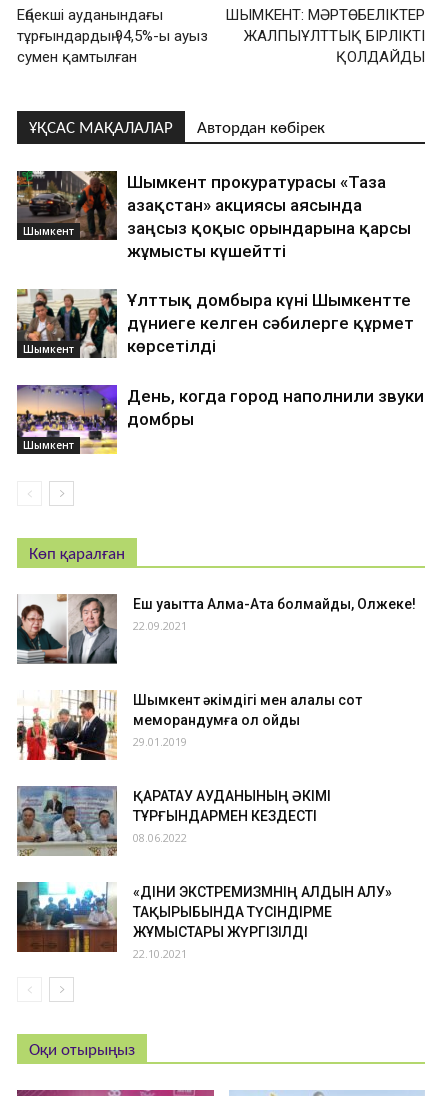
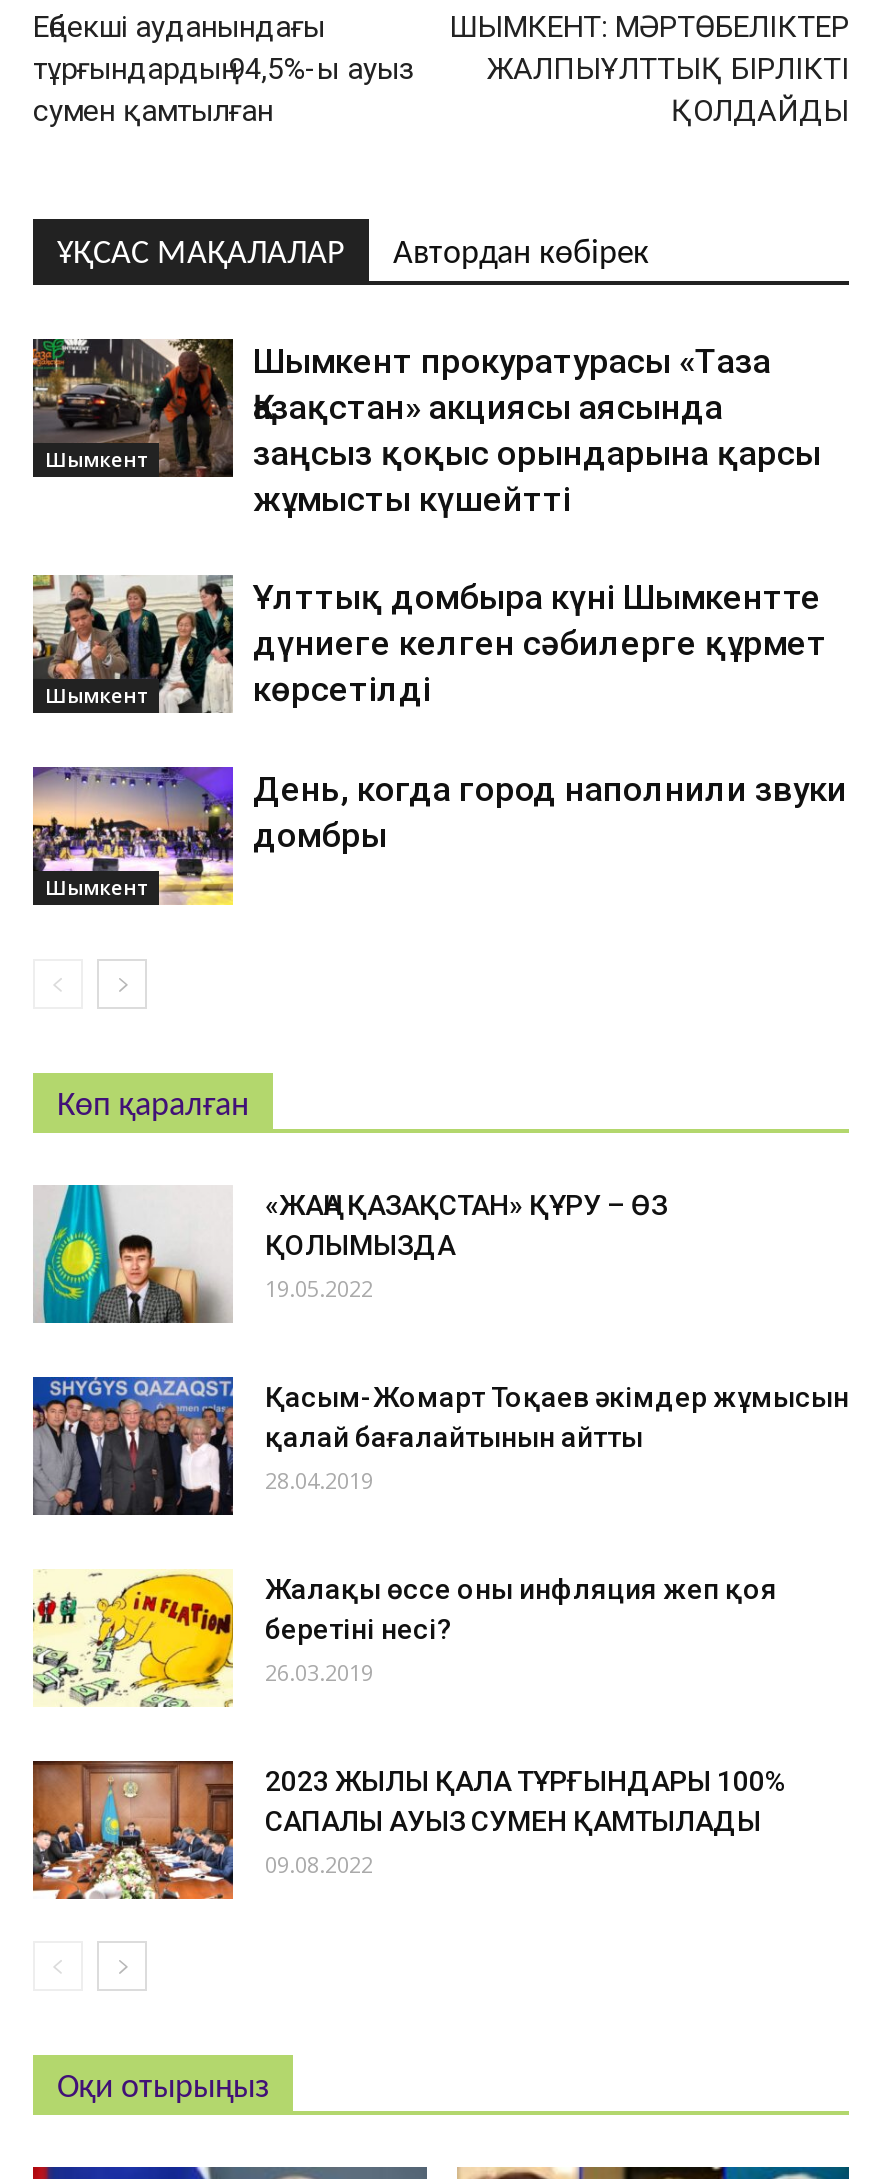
- [image]
- Еш уақытта Алма-Ата болмайды, Олжеке!
- 22.09.2021
+ [image]
+ «ЖАҢА ҚАЗАҚСТАН» ҚҰРУ – ӨЗ
+ ҚОЛЫМЫЗДА
+ 19.05.2022

- [image]
- Шымкент әкімдігі мен қалалық сот
- меморандумға қол қойды
- 29.01.2019
+ [image]
+ Қасым-Жомарт Тоқаев әкімдер жұмысын
+ қалай бағалайтынын айтты
+ 28.04.2019

- [image]
- ҚАРАТАУ АУДАНЫНЫҢ ӘКІМІ
- ТҰРҒЫНДАРМЕН КЕЗДЕСТІ
- 08.06.2022
+ [image]
+ Жалақы өссе оны инфляция жеп қоя
+ беретіні несі?
+ 26.03.2019

- [image]
- «ДІНИ ЭКСТРЕМИЗМНІҢ АЛДЫН АЛУ»
- ТАҚЫРЫБЫНДА ТҮСІНДІРМЕ
- ЖҰМЫСТАРЫ ЖҮРГІЗІЛДІ
- 22.10.2021
+ [image]
+ 2023 ЖЫЛЫ ҚАЛА ТҰРҒЫНДАРЫ 100%
+ САПАЛЫ АУЫЗ СУМЕН ҚАМТЫЛАДЫ
+ 09.08.2022
